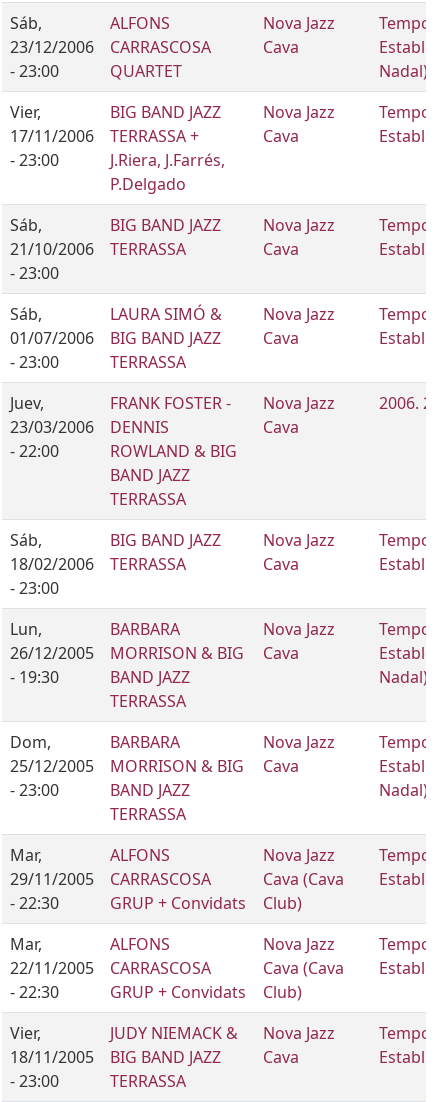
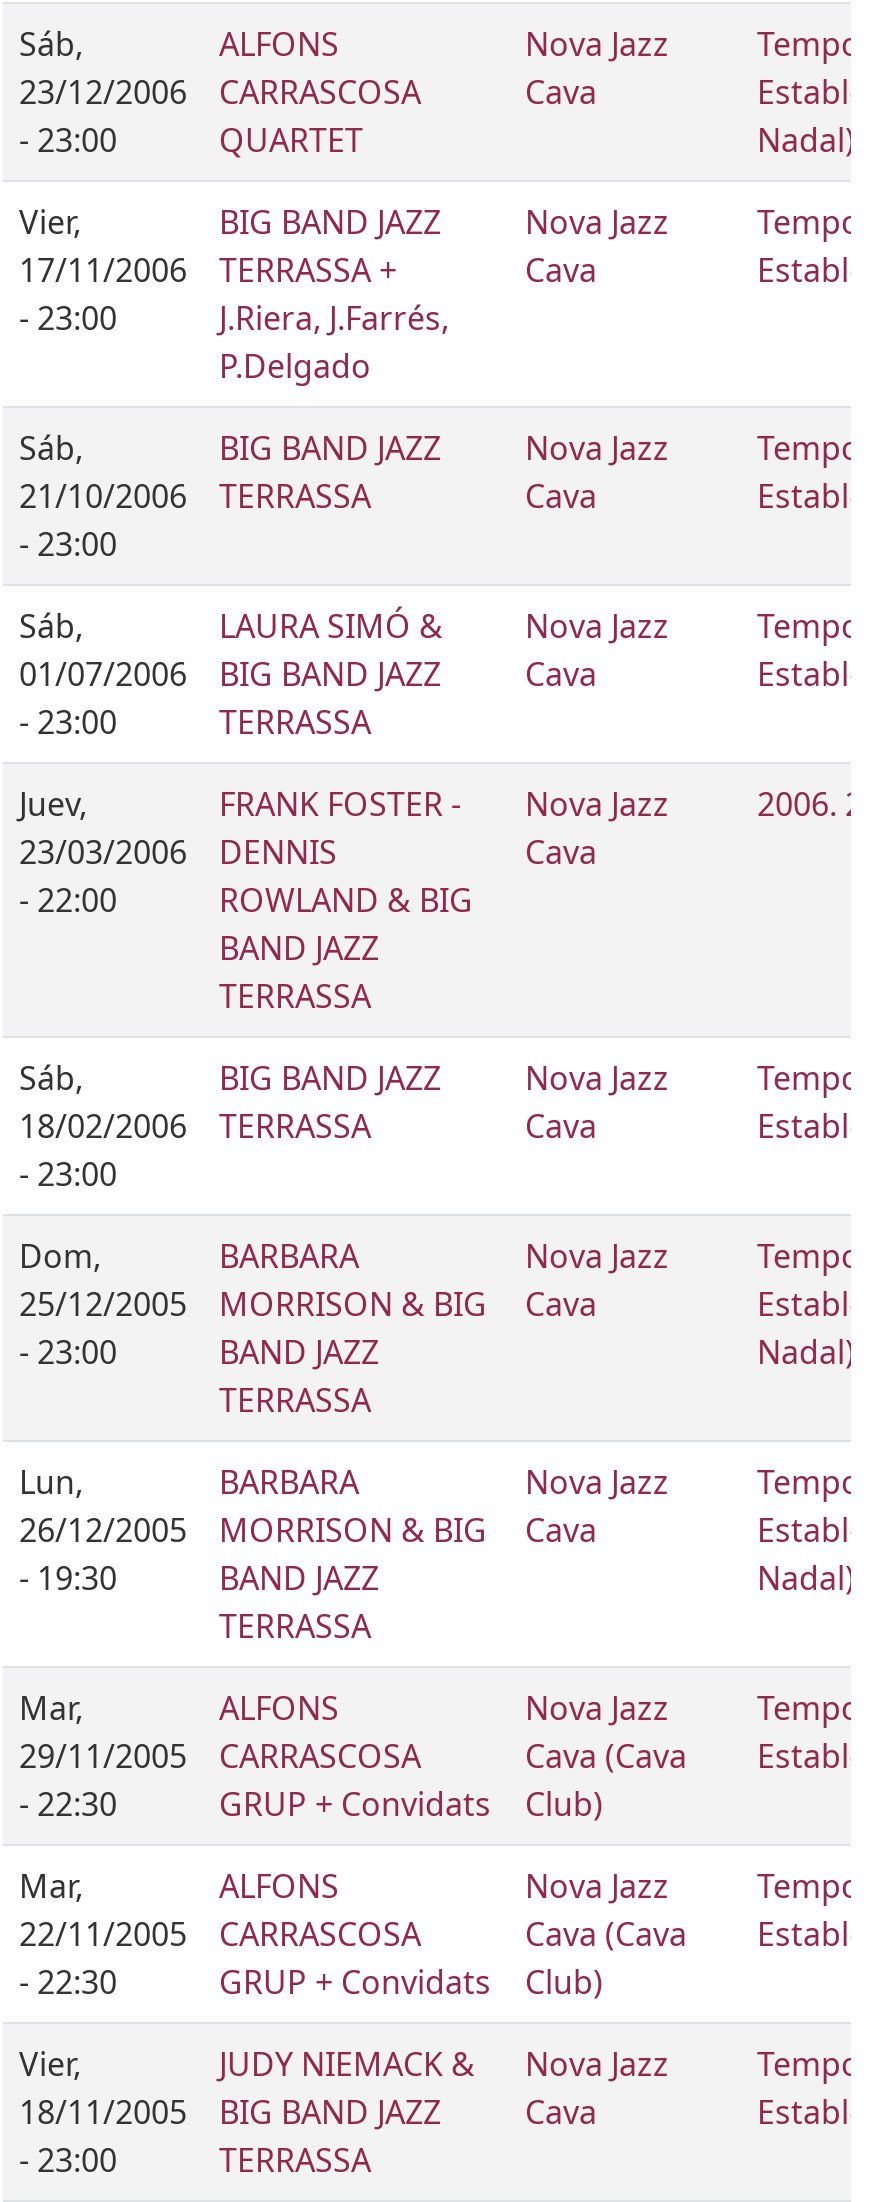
- Lun,
- 26/12/2005
- - 19:30
+ Dom,
+ 25/12/2005
+ - 23:00

- Dom,
- 25/12/2005
- - 23:00
+ Lun,
+ 26/12/2005
+ - 19:30
